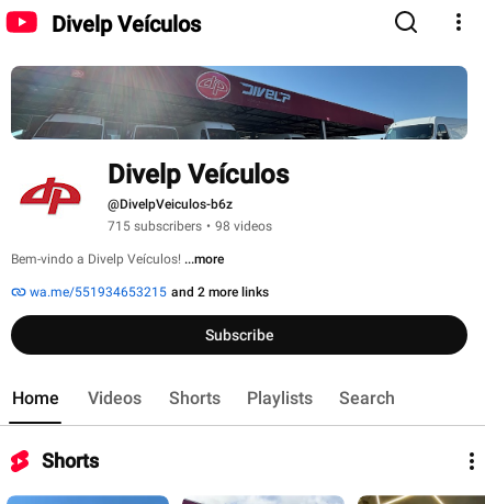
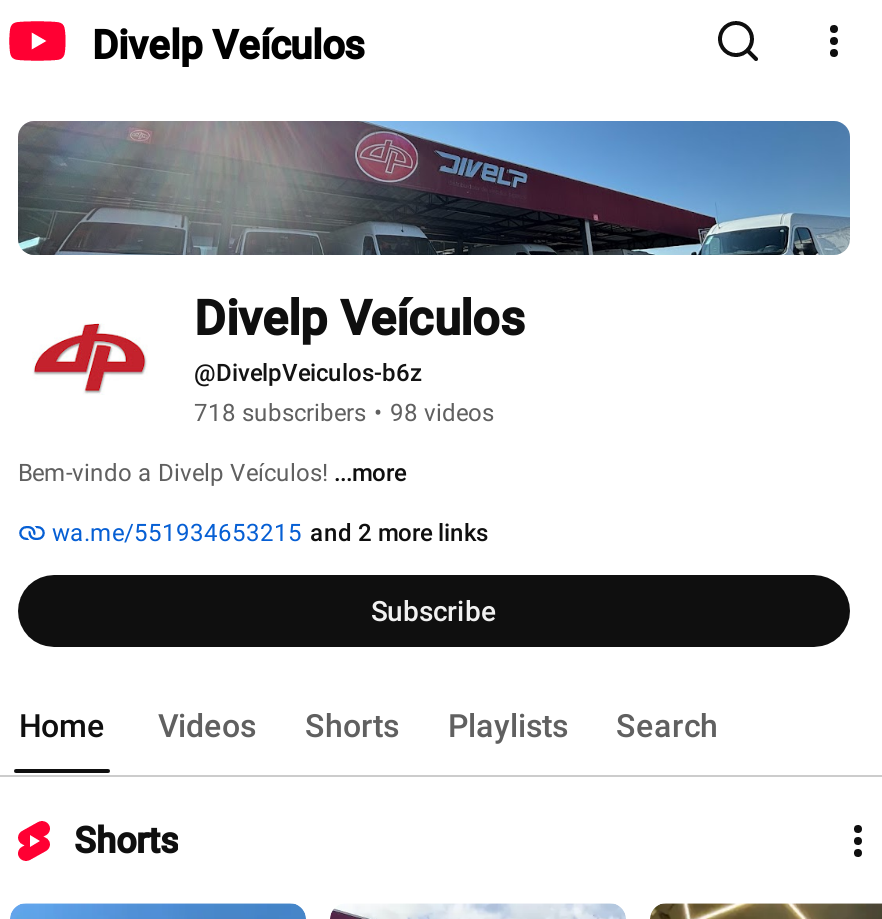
- 715 subscribers • 98 videos
+ 718 subscribers • 98 videos
